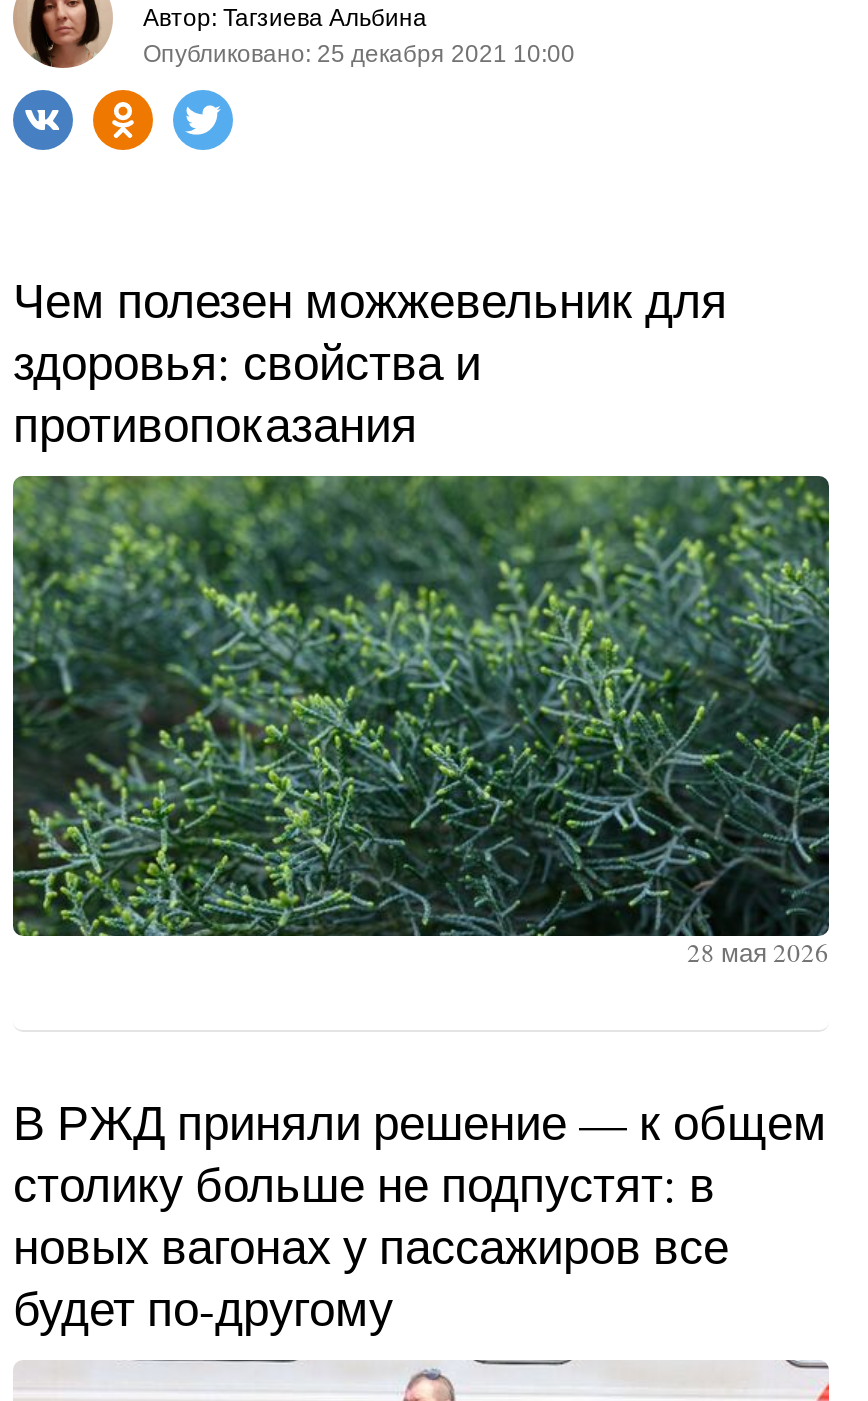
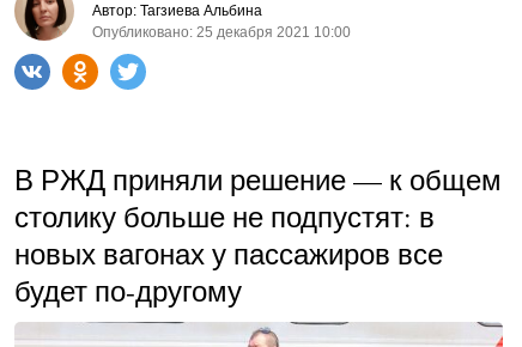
- Чем полезен можжевельник для
- здоровья: свойства и
- противопоказания

- [image]
- 28 мая 2026
